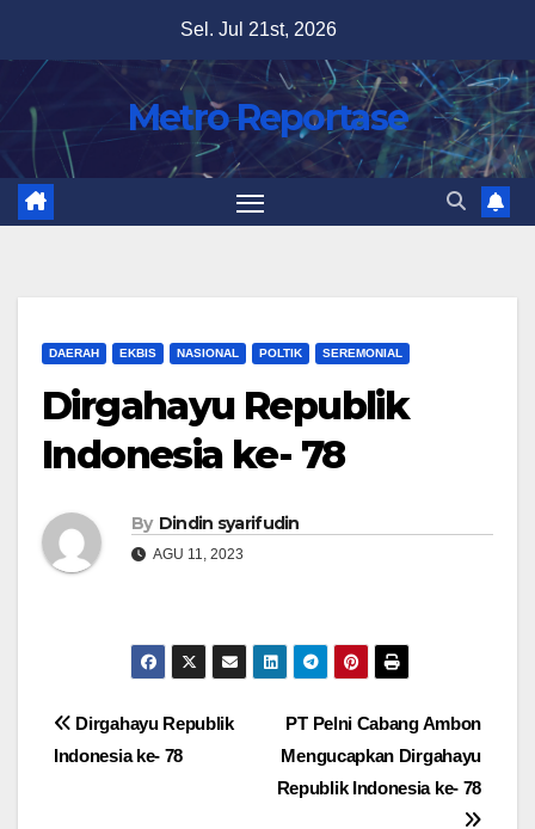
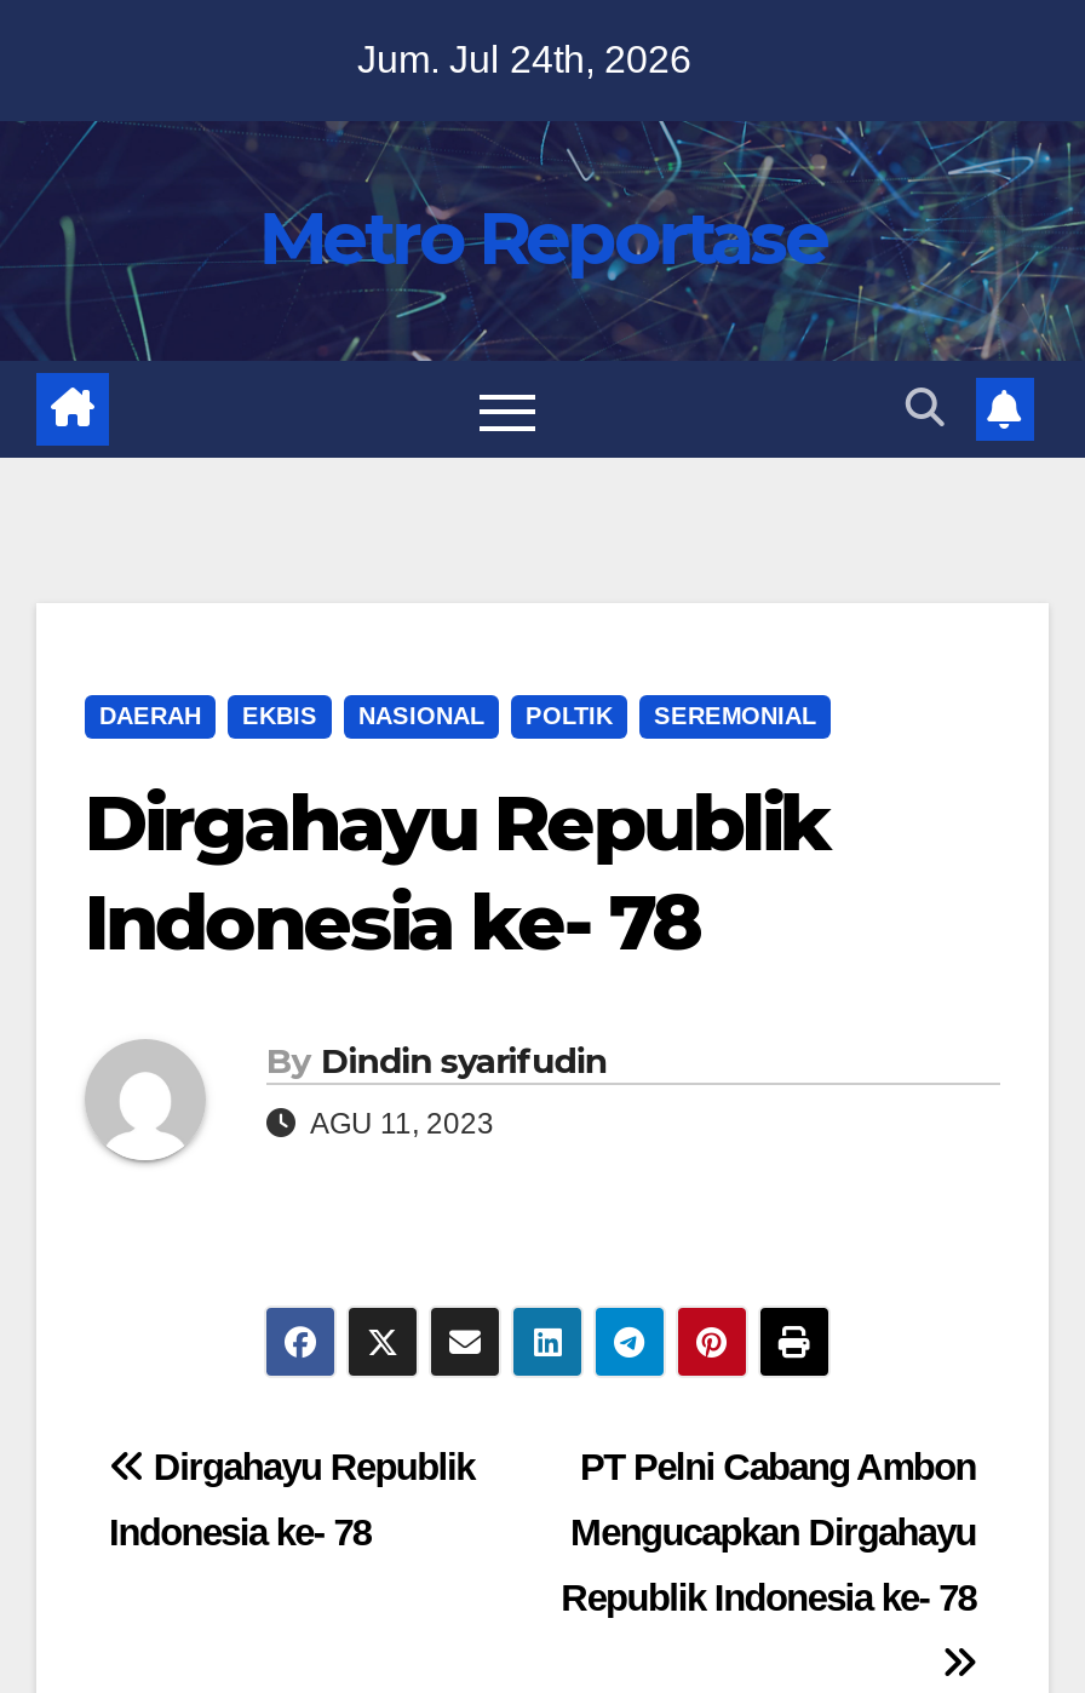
- Sel. Jul 21st, 2026
+ Jum. Jul 24th, 2026
